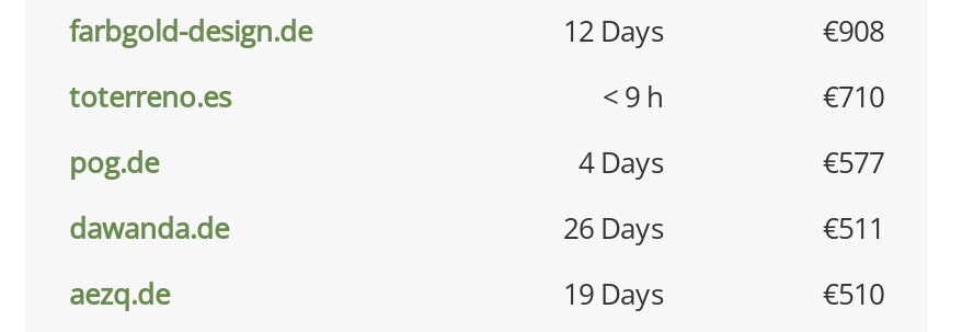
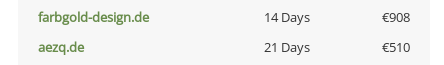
- 12 Days
+ 14 Days

- toterreno.es
- < 9 h
- €710
- pog.de
- 4 Days
- €577
- dawanda.de
- 26 Days
- €511

- 19 Days
+ 21 Days
